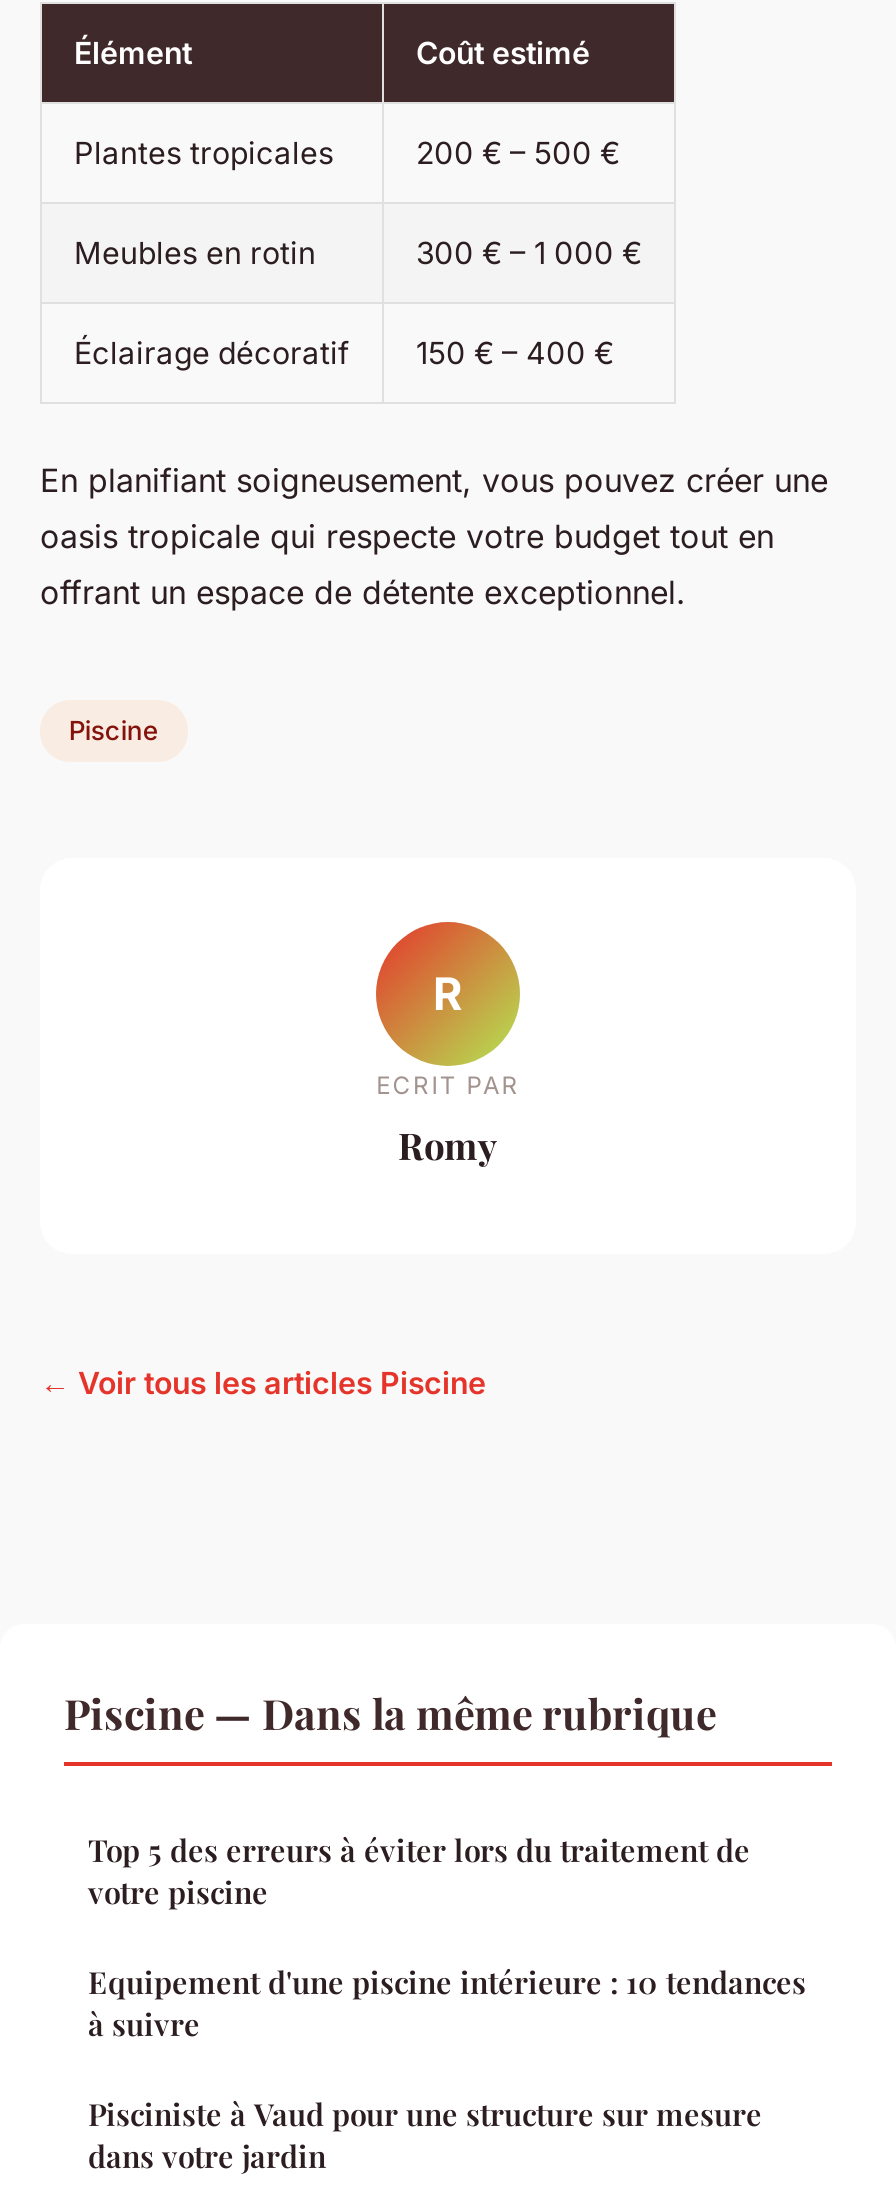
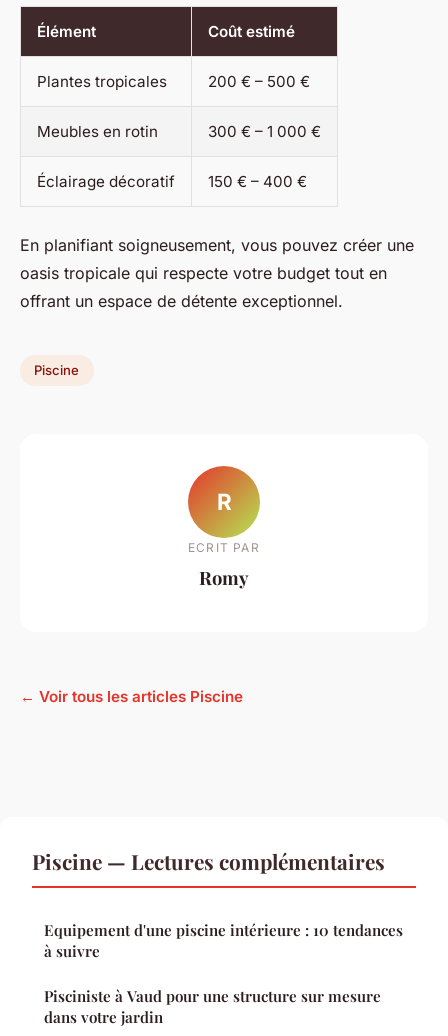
- Piscine — Dans la même rubrique
- Top 5 des erreurs à éviter lors du traitement de
- votre piscine
+ Piscine — Lectures complémentaires
